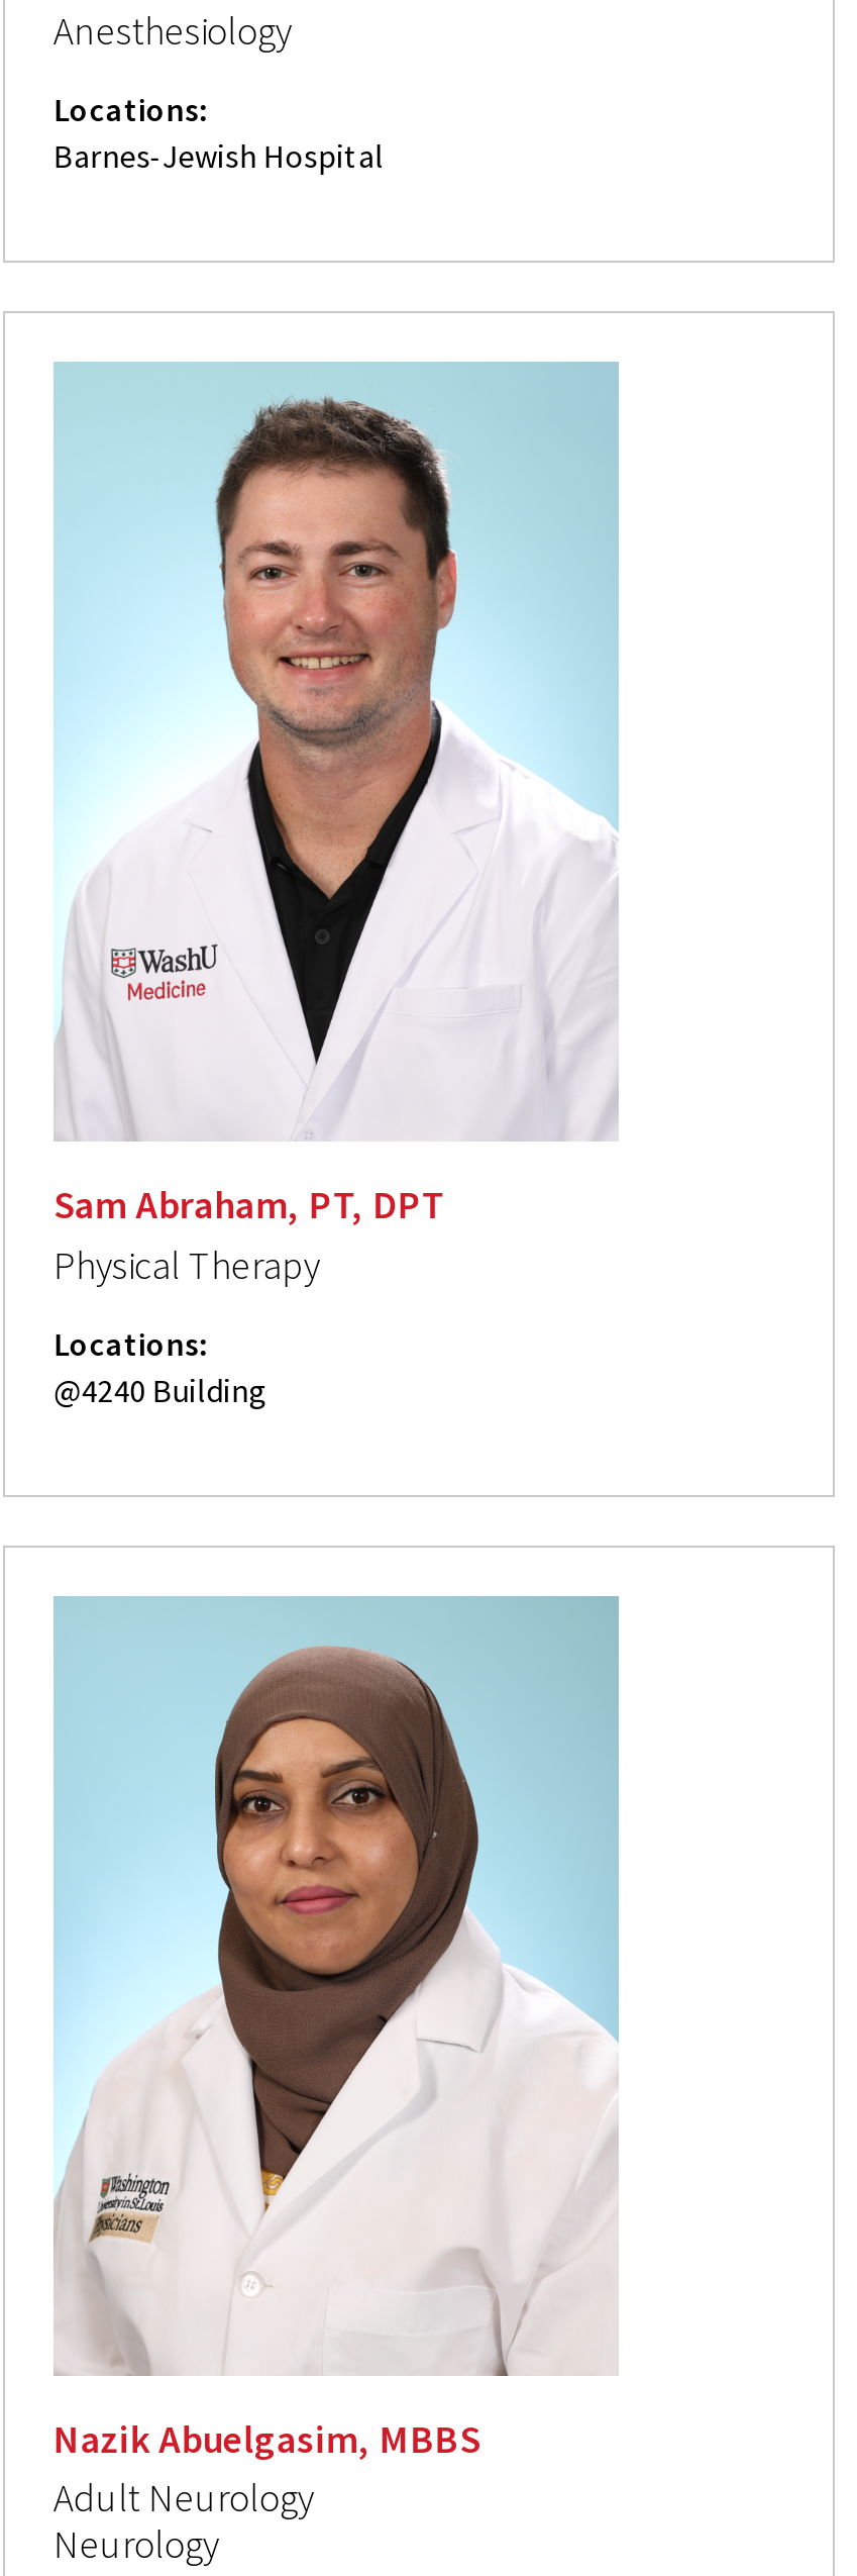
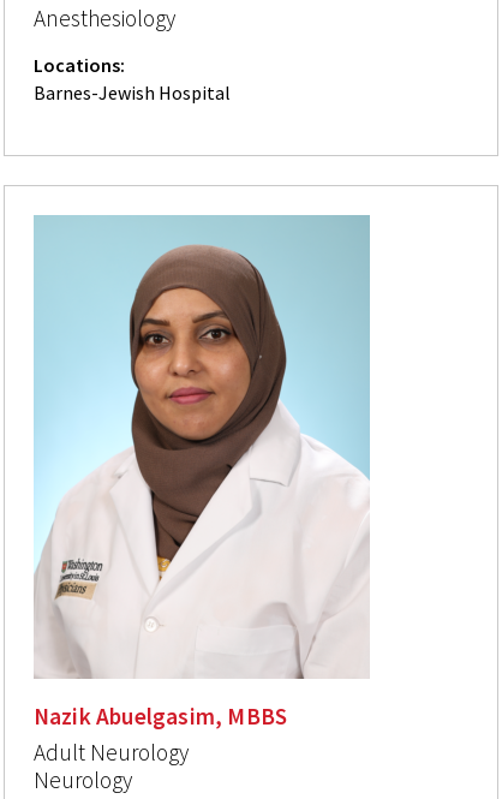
- [image]
- Sam Abraham, PT, DPT
- Physical Therapy
- Locations:
- @4240 Building
